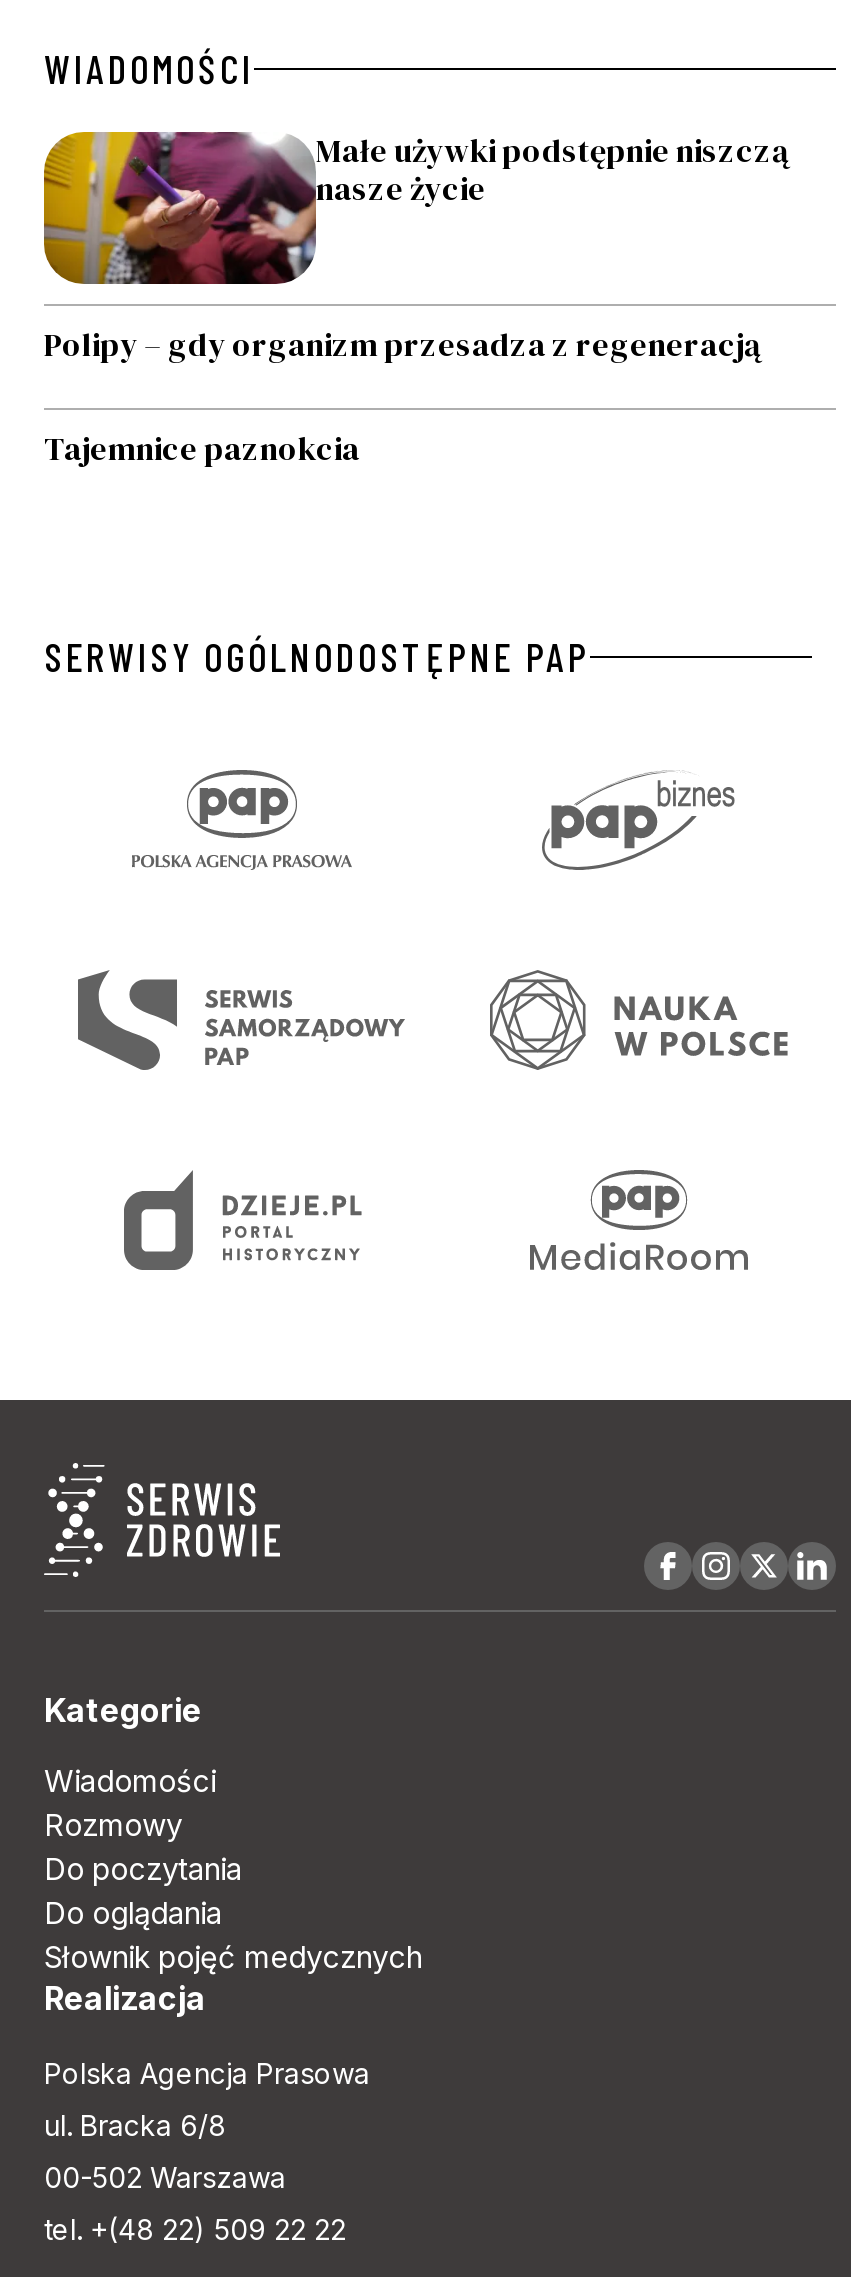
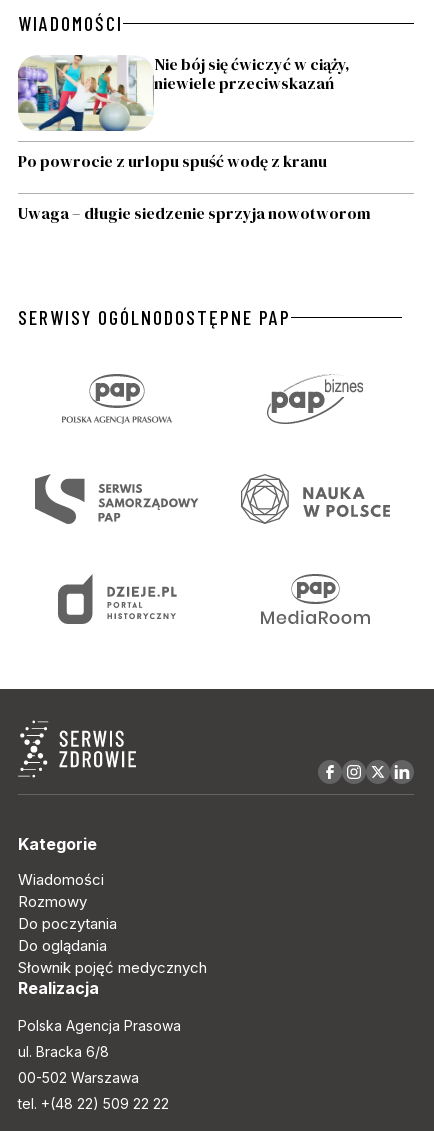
- [image]
- Małe używki podstępnie niszczą
- nasze życie
+ [image]
+ Nie bój się ćwiczyć w ciąży,
+ niewiele przeciwskazań

- Polipy – gdy organizm przesadza z regeneracją
+ Po powrocie z urlopu spuść wodę z kranu

- Tajemnice paznokcia
+ Uwaga – długie siedzenie sprzyja nowotworom
